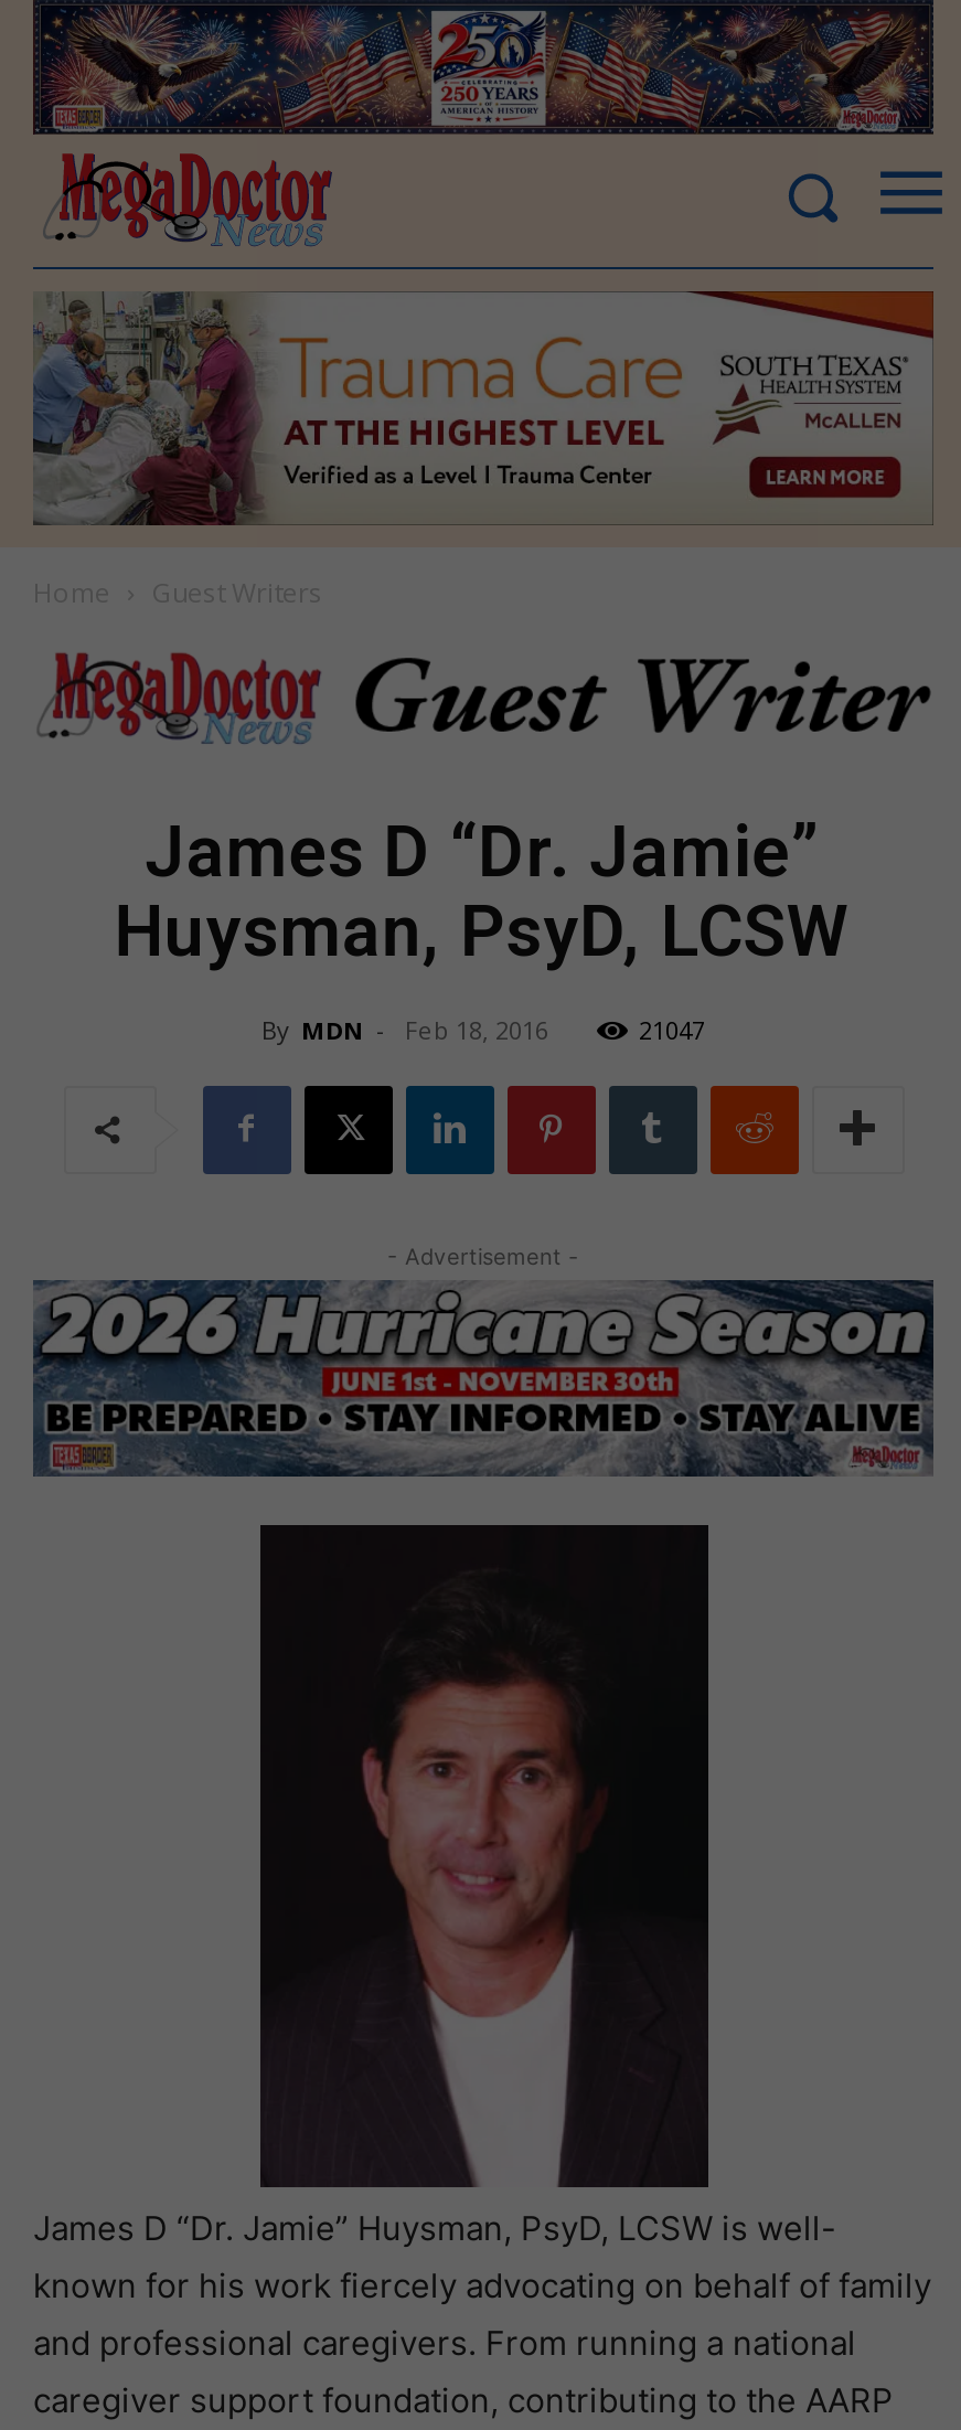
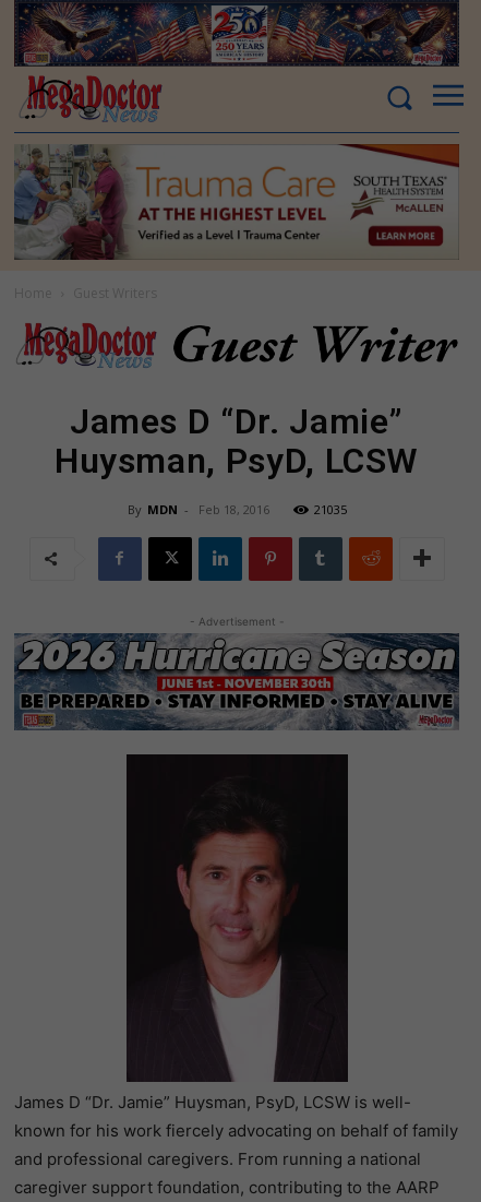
- 21047
+ 21035
